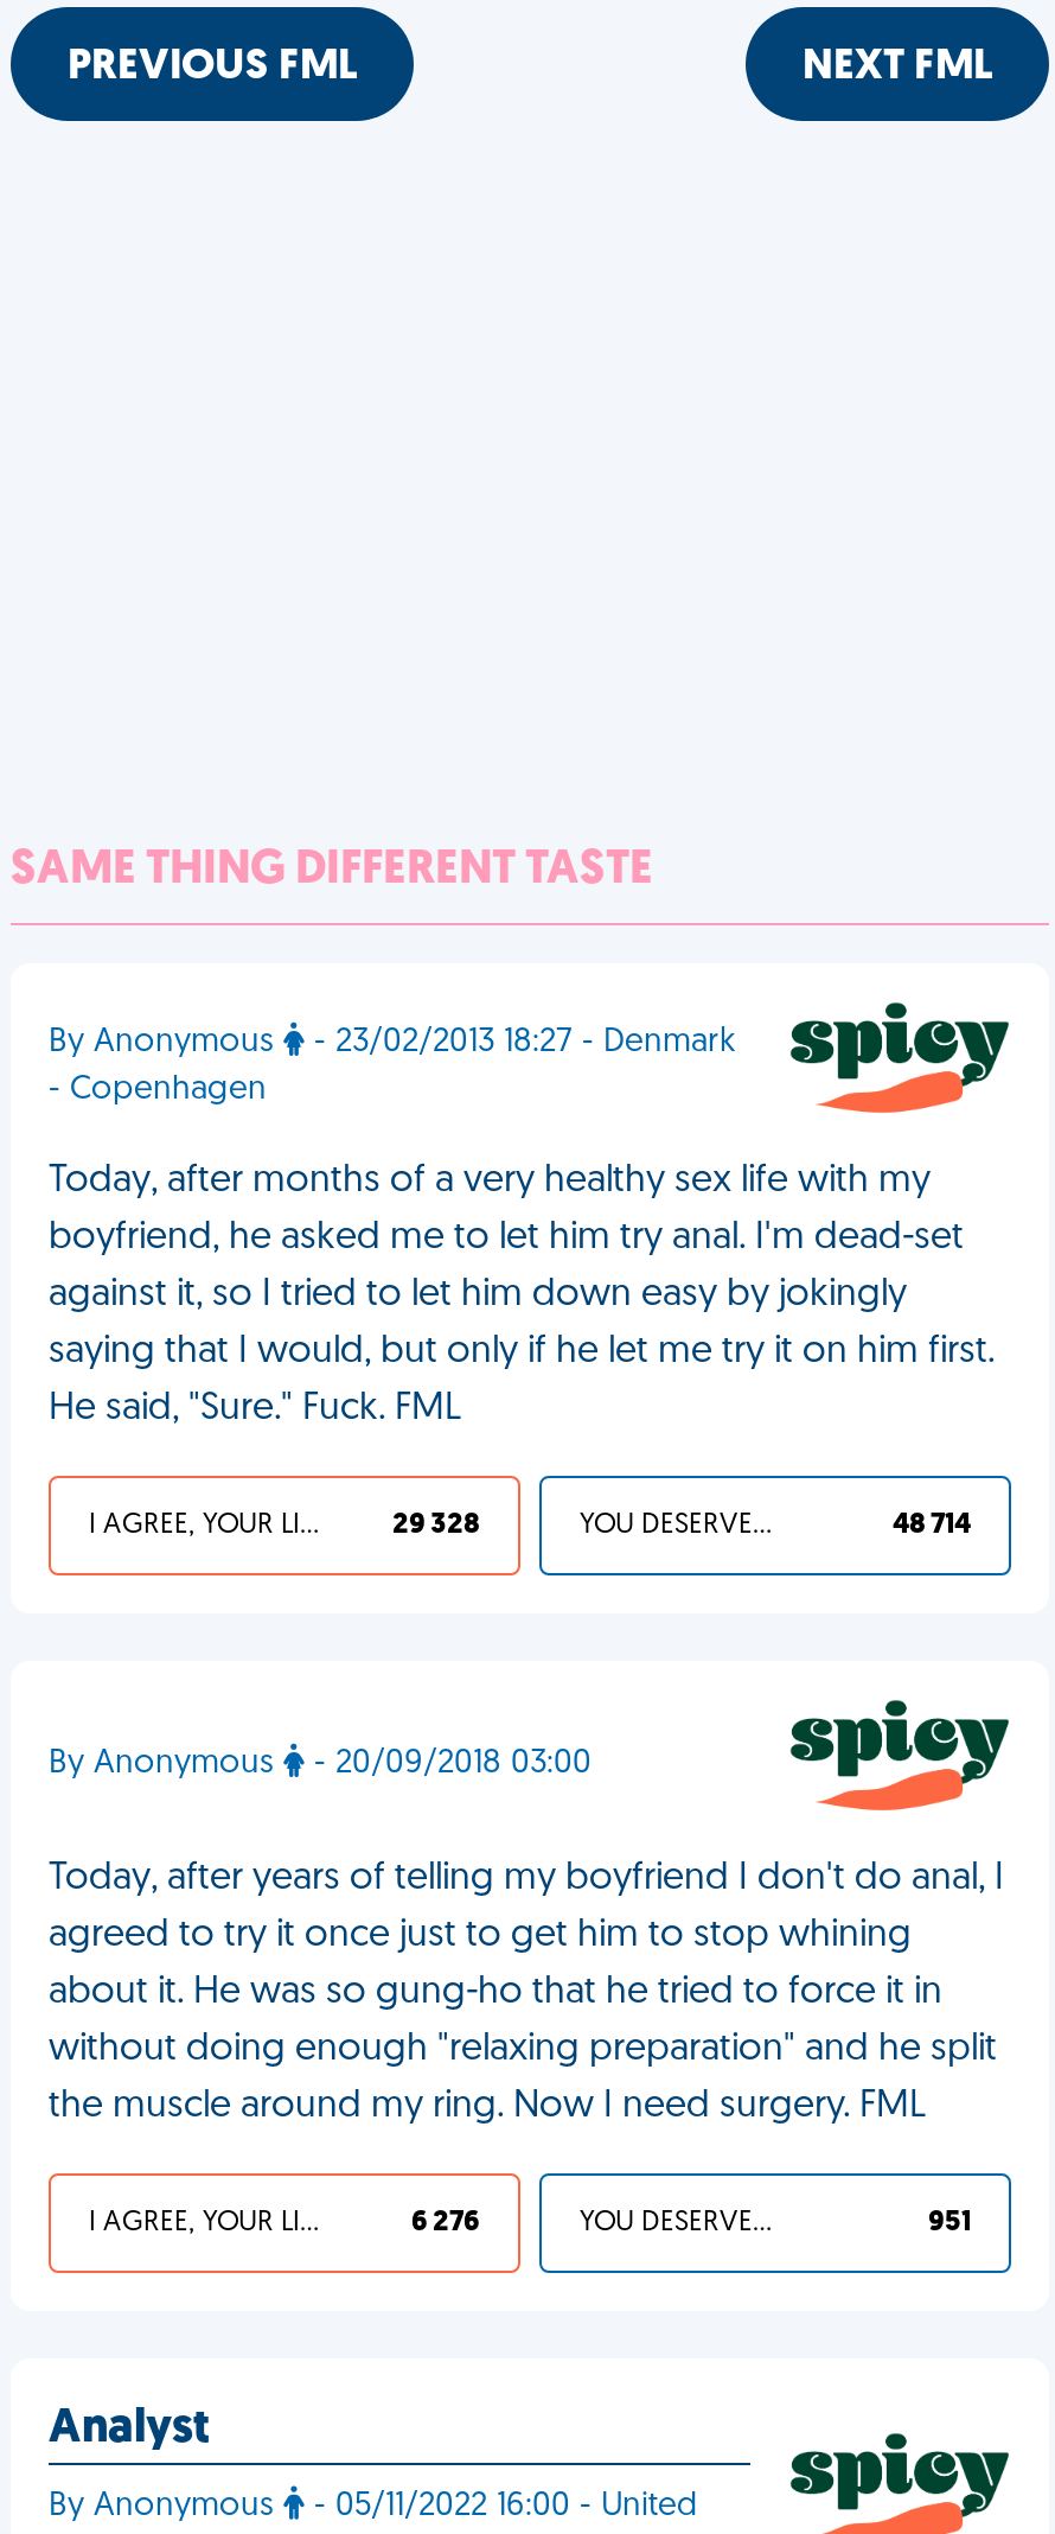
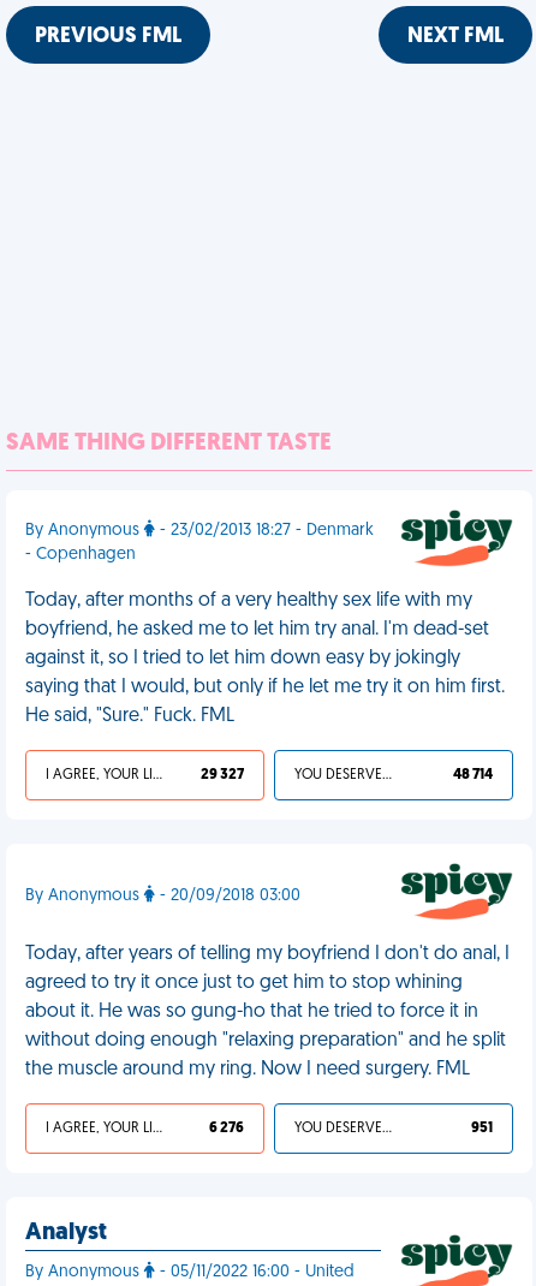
- 29 328
+ 29 327
